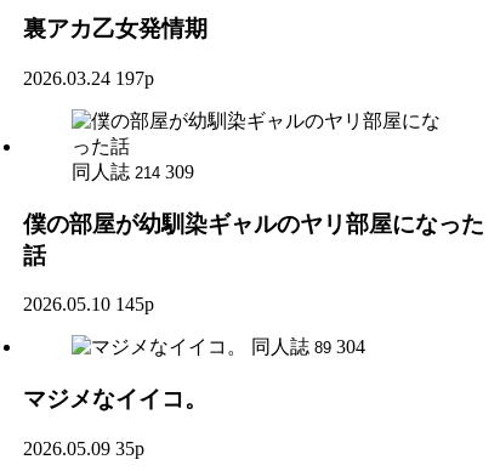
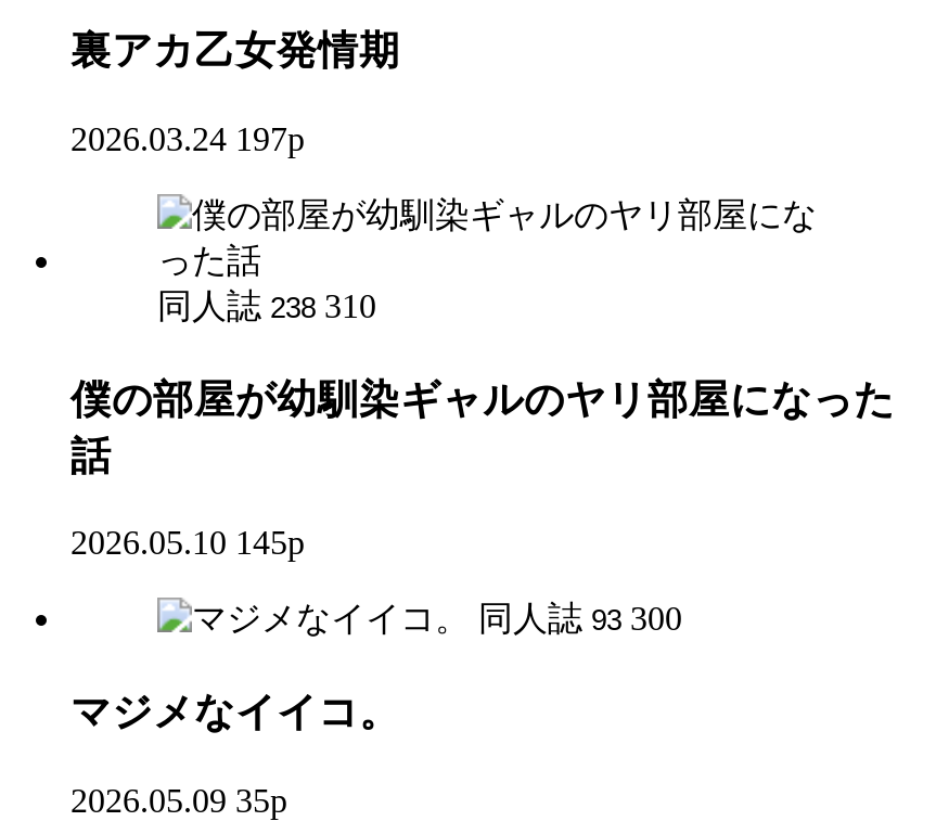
- 同人誌 214 309
+ 同人誌 238 310

- 同人誌 89 304
+ 同人誌 93 300
